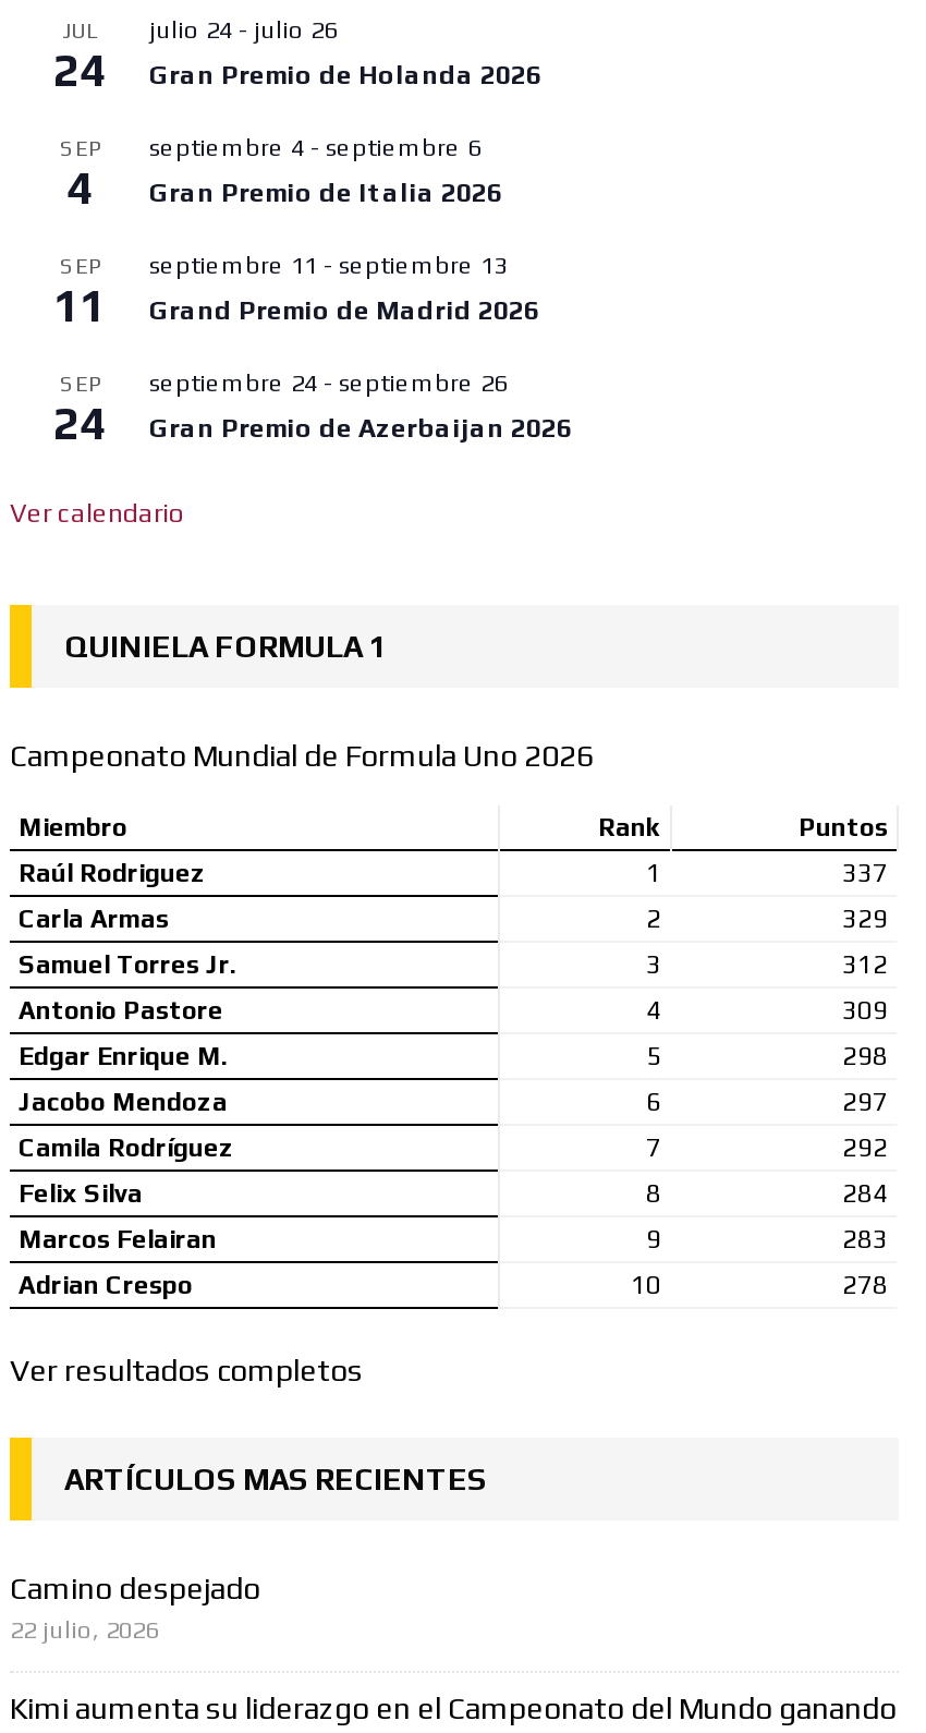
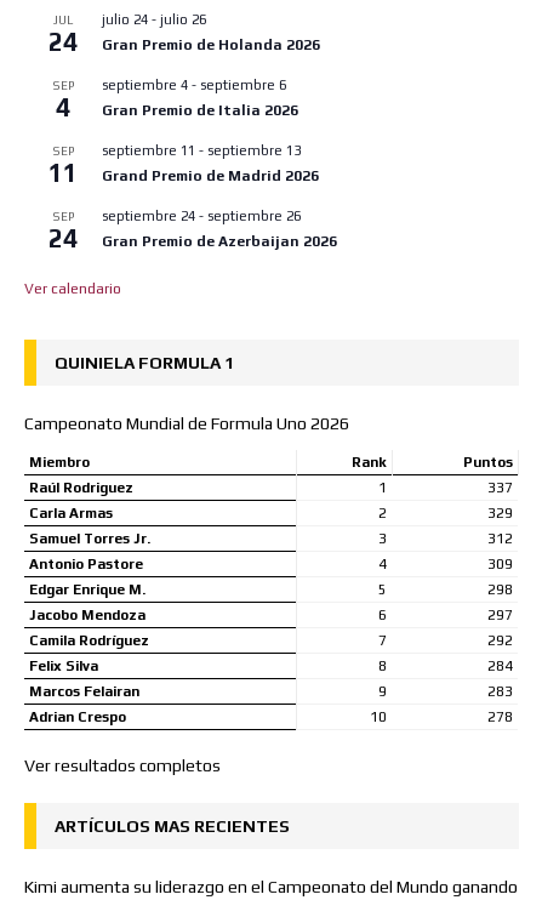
- Camino despejado
- 22 julio, 2026
